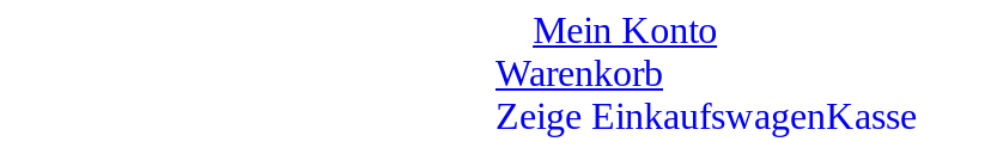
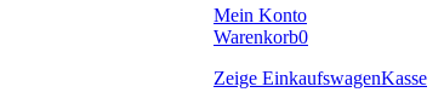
- Warenkorb
+ Warenkorb0
